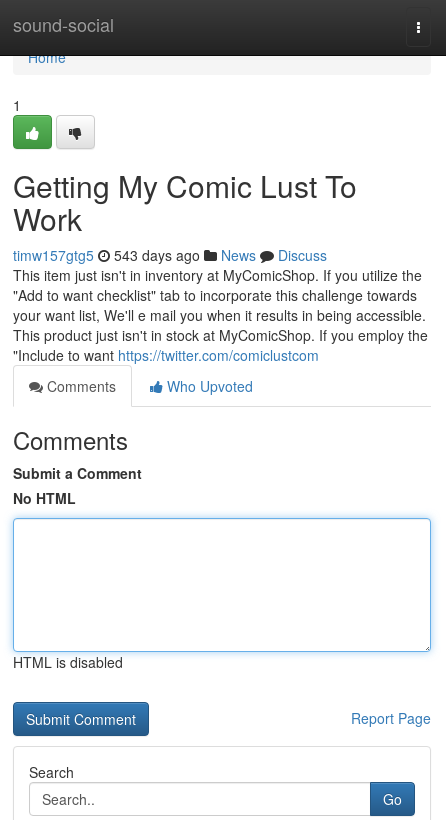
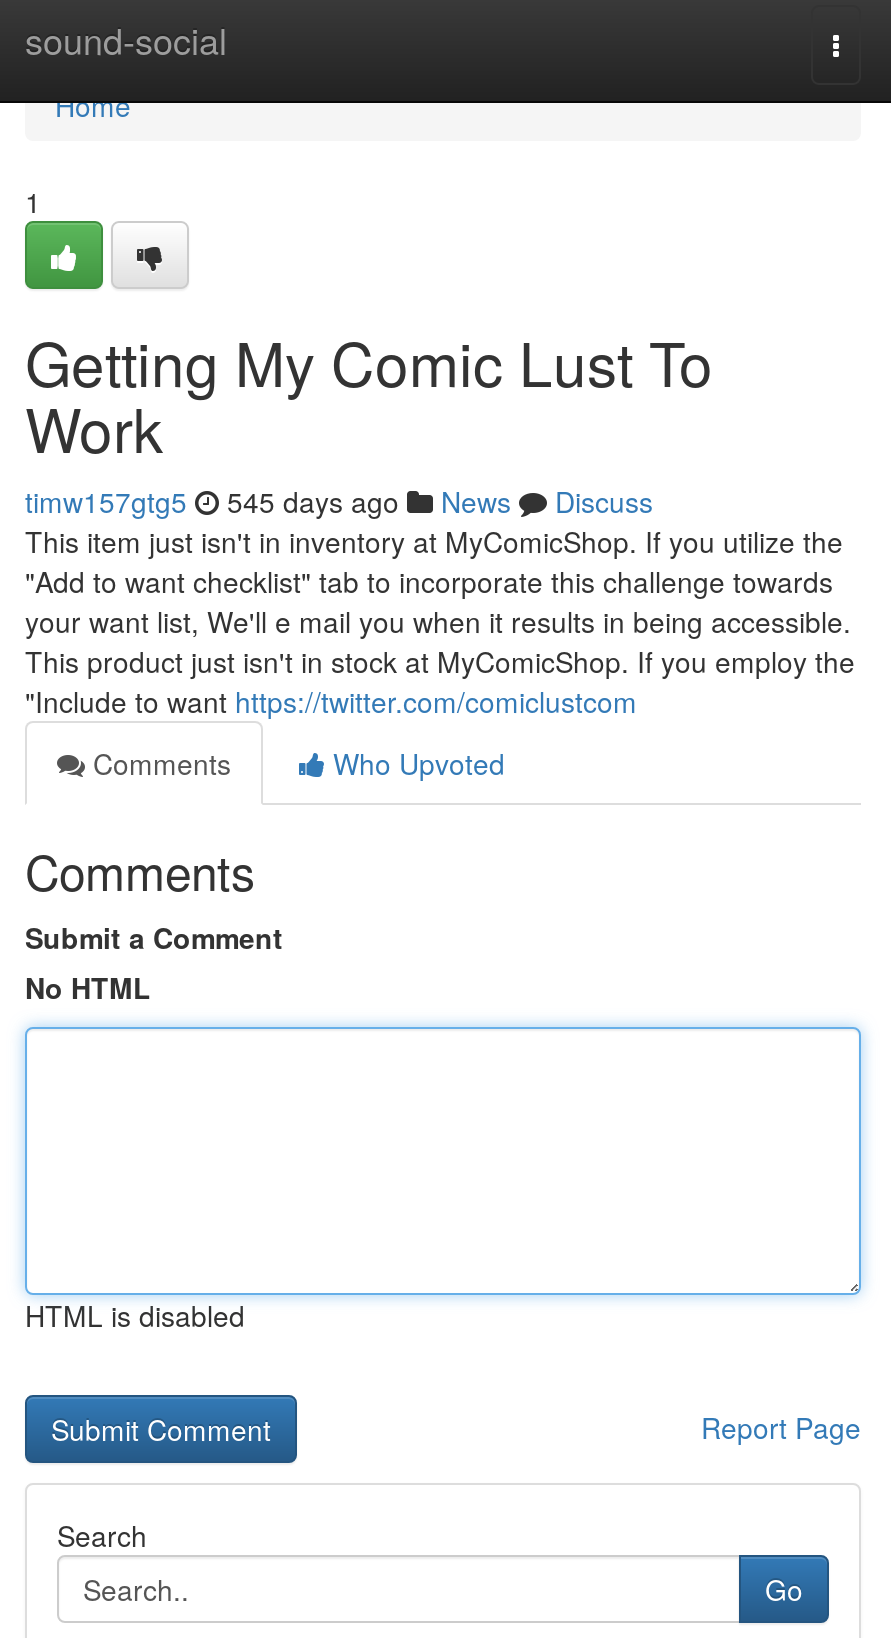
- timw157gtg5 543 days ago News Discuss
+ timw157gtg5 545 days ago News Discuss
